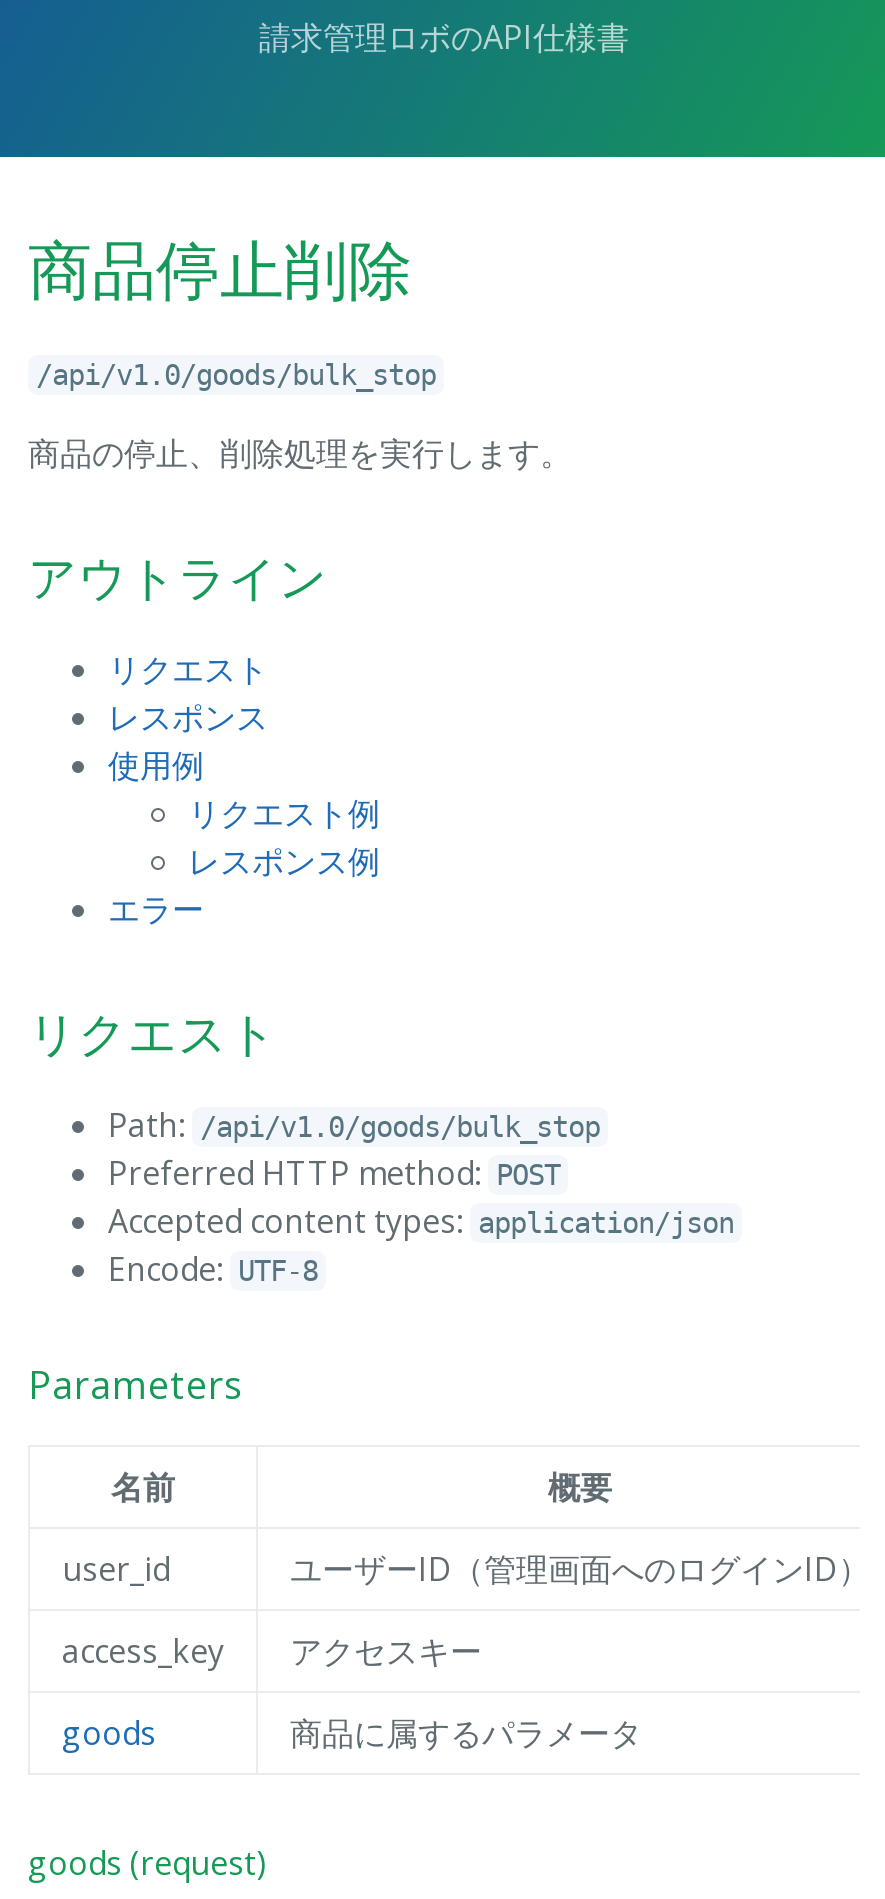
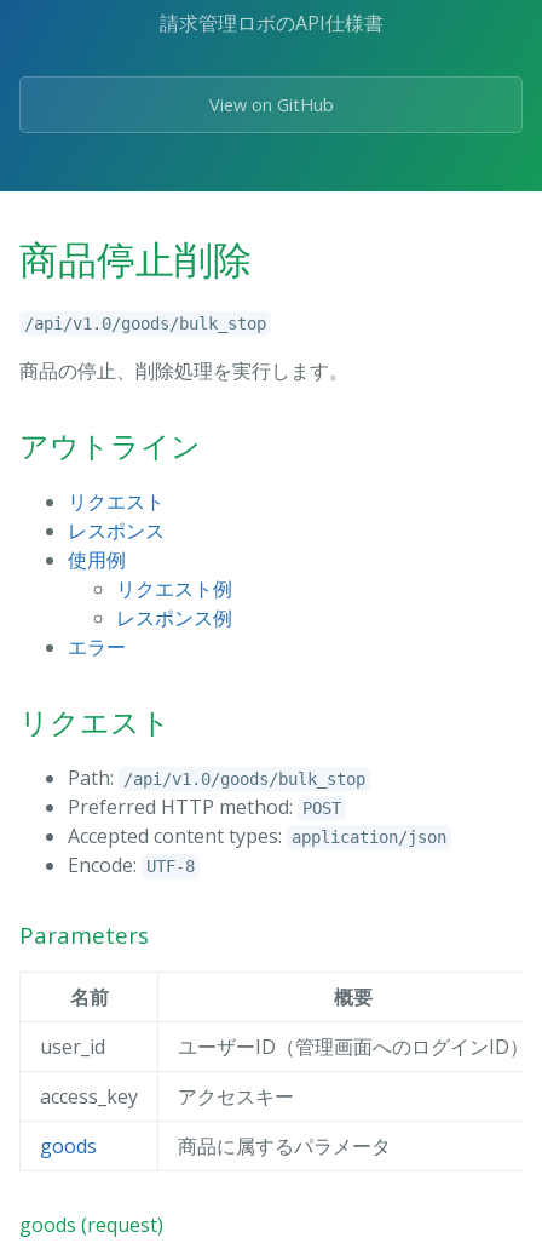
+ View on GitHub
